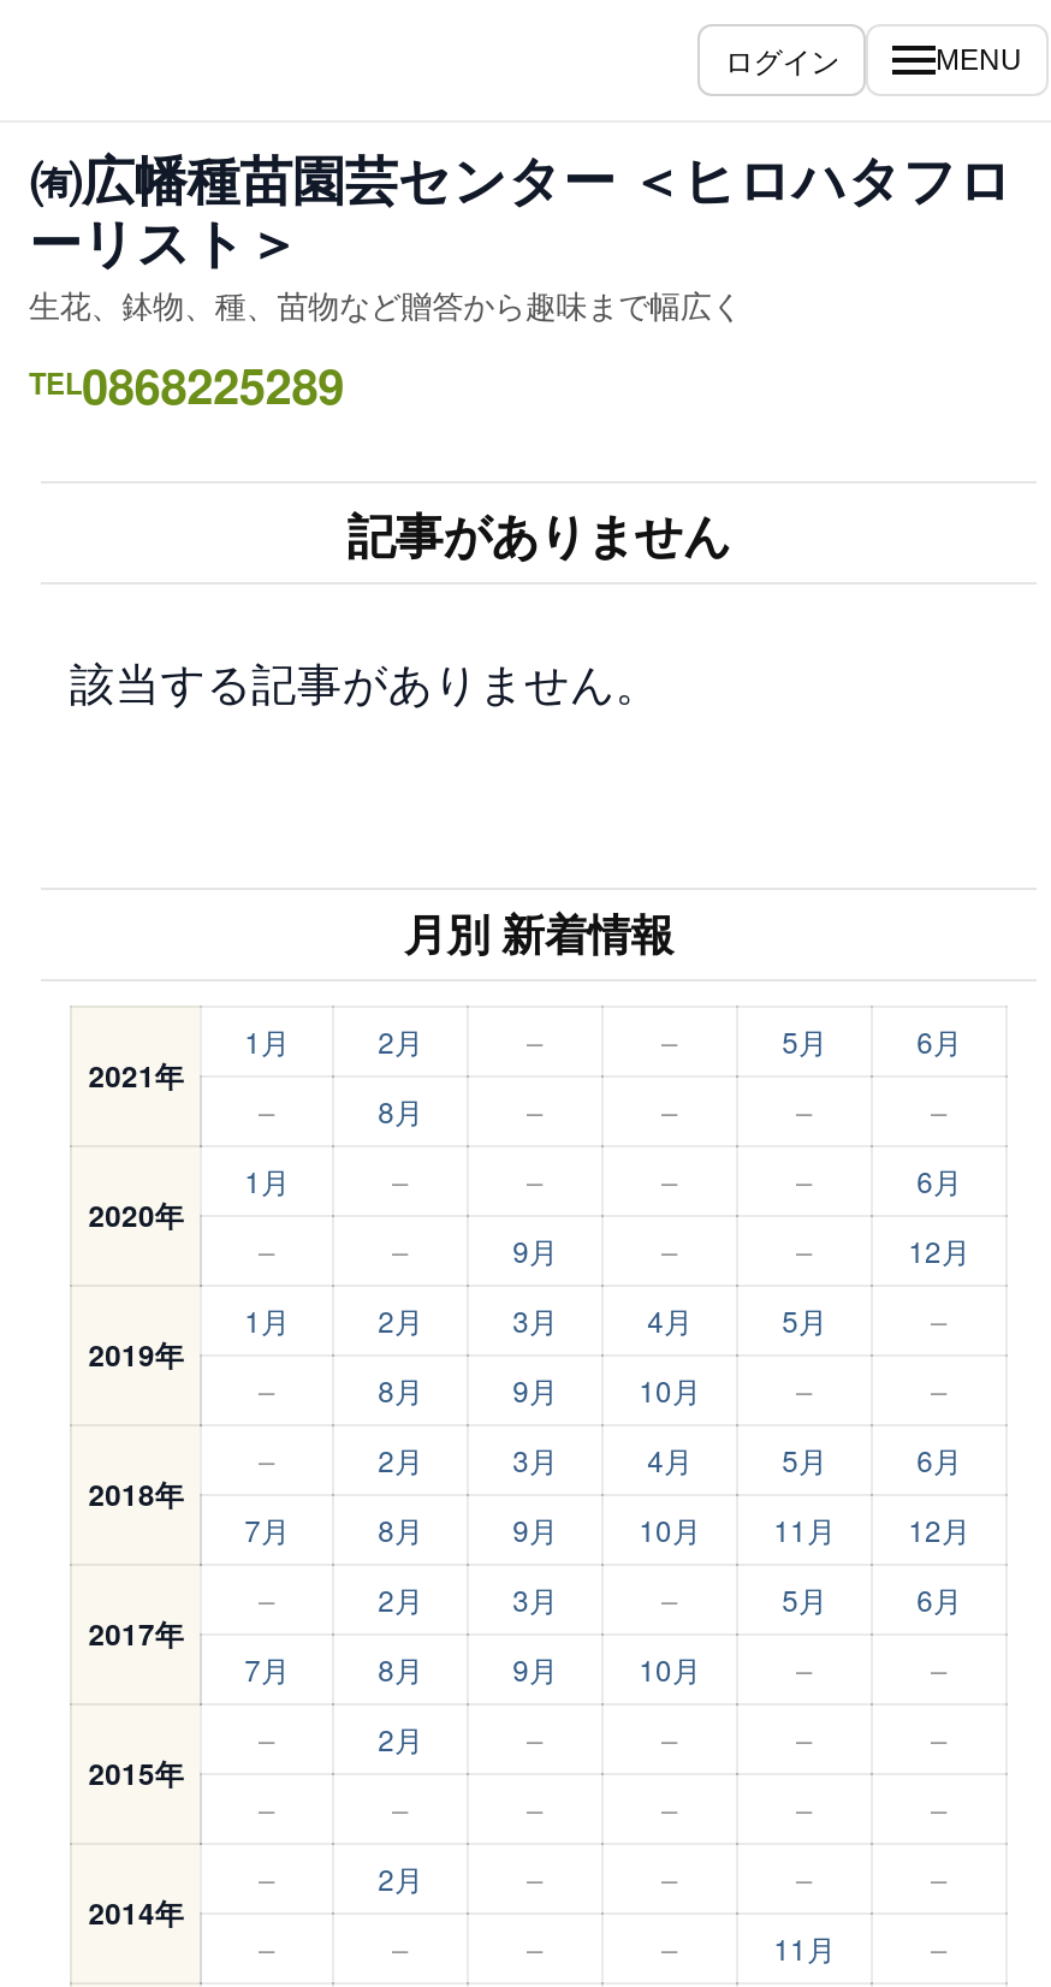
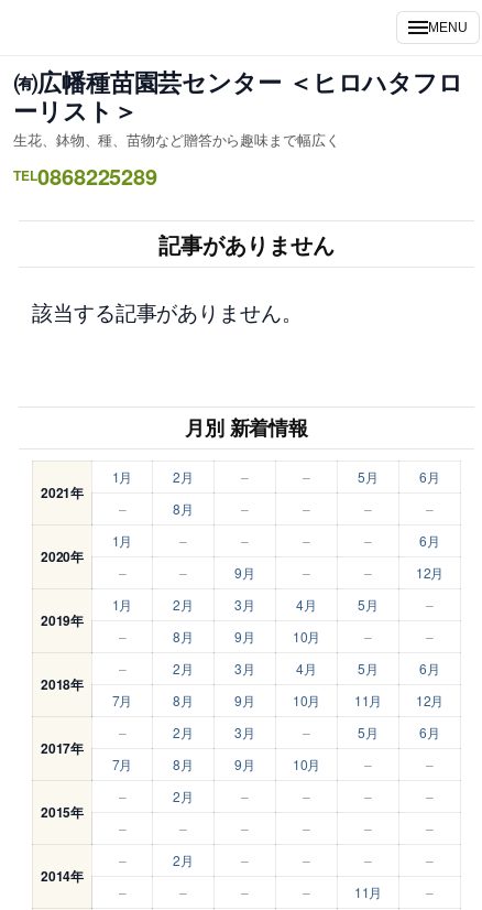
- ログイン
